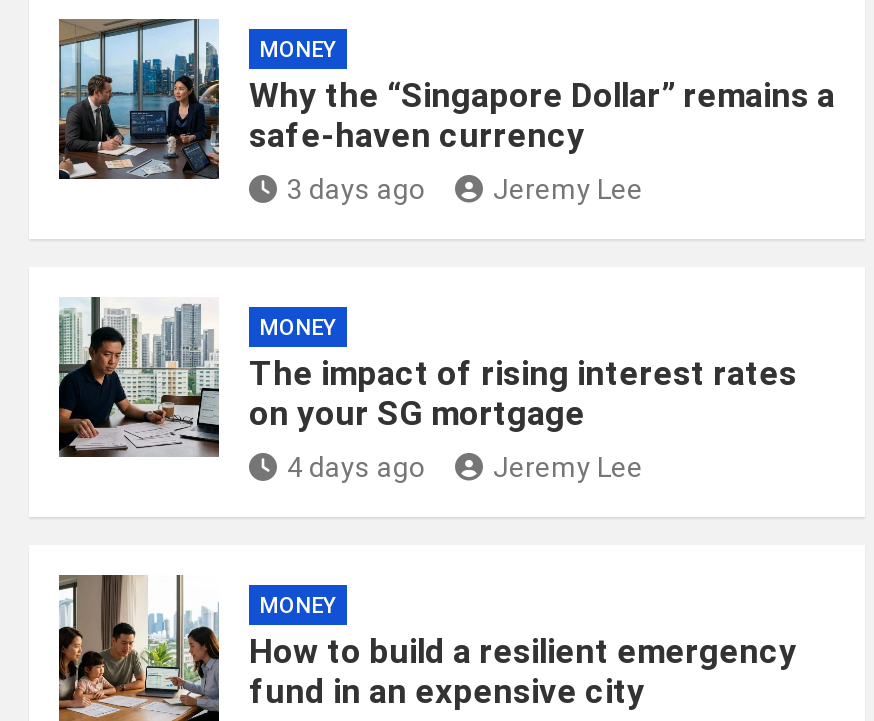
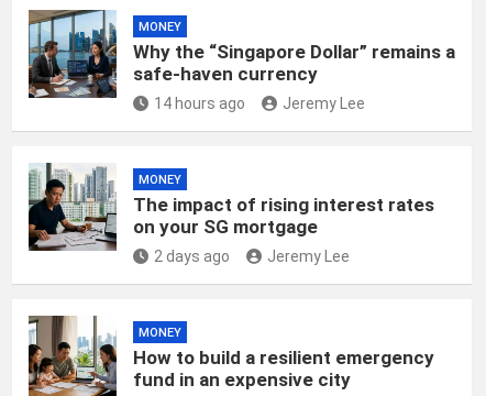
- 3 days ago
+ 14 hours ago

- 4 days ago
+ 2 days ago
